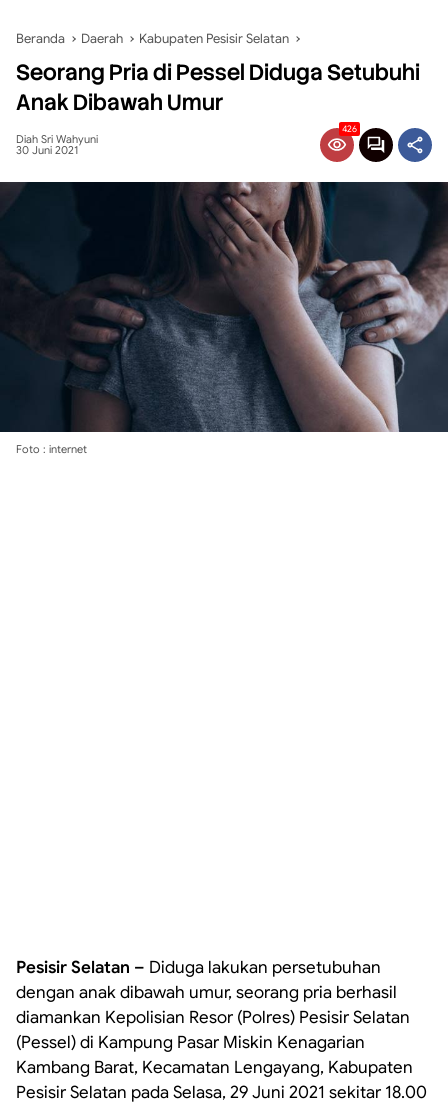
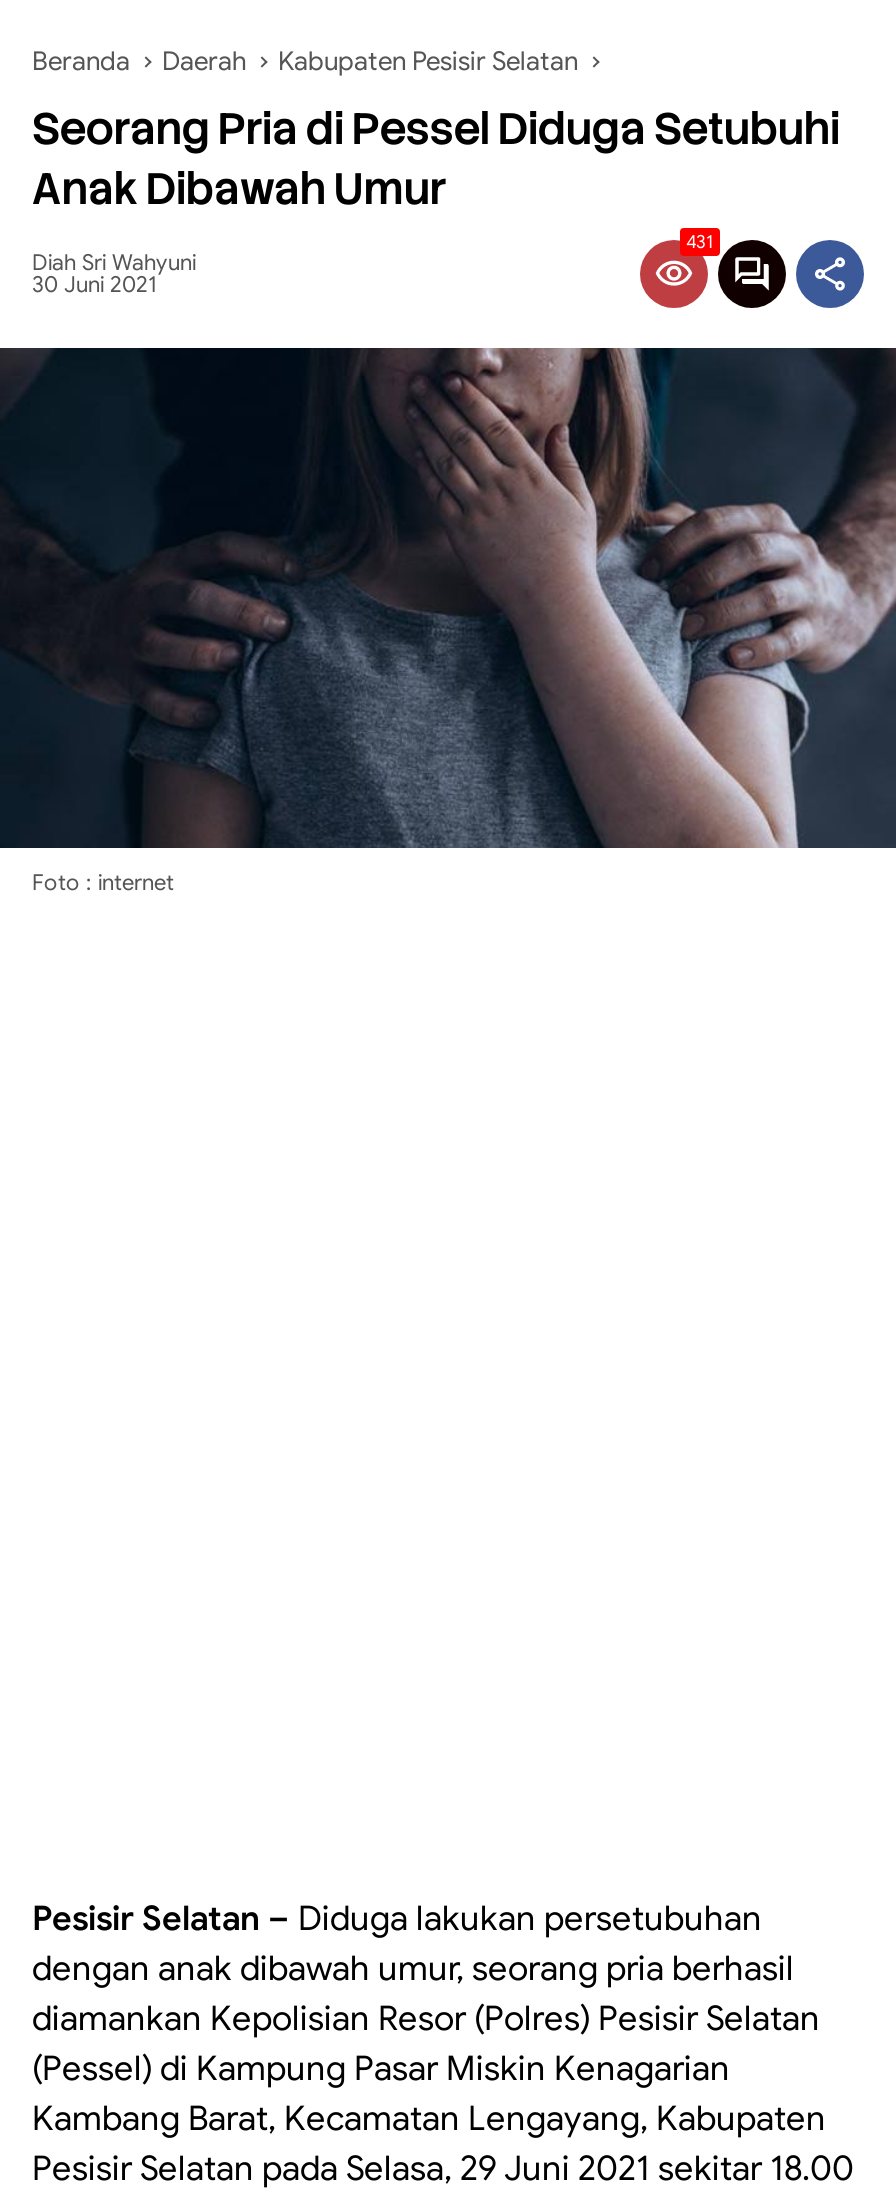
- 426
+ 431
